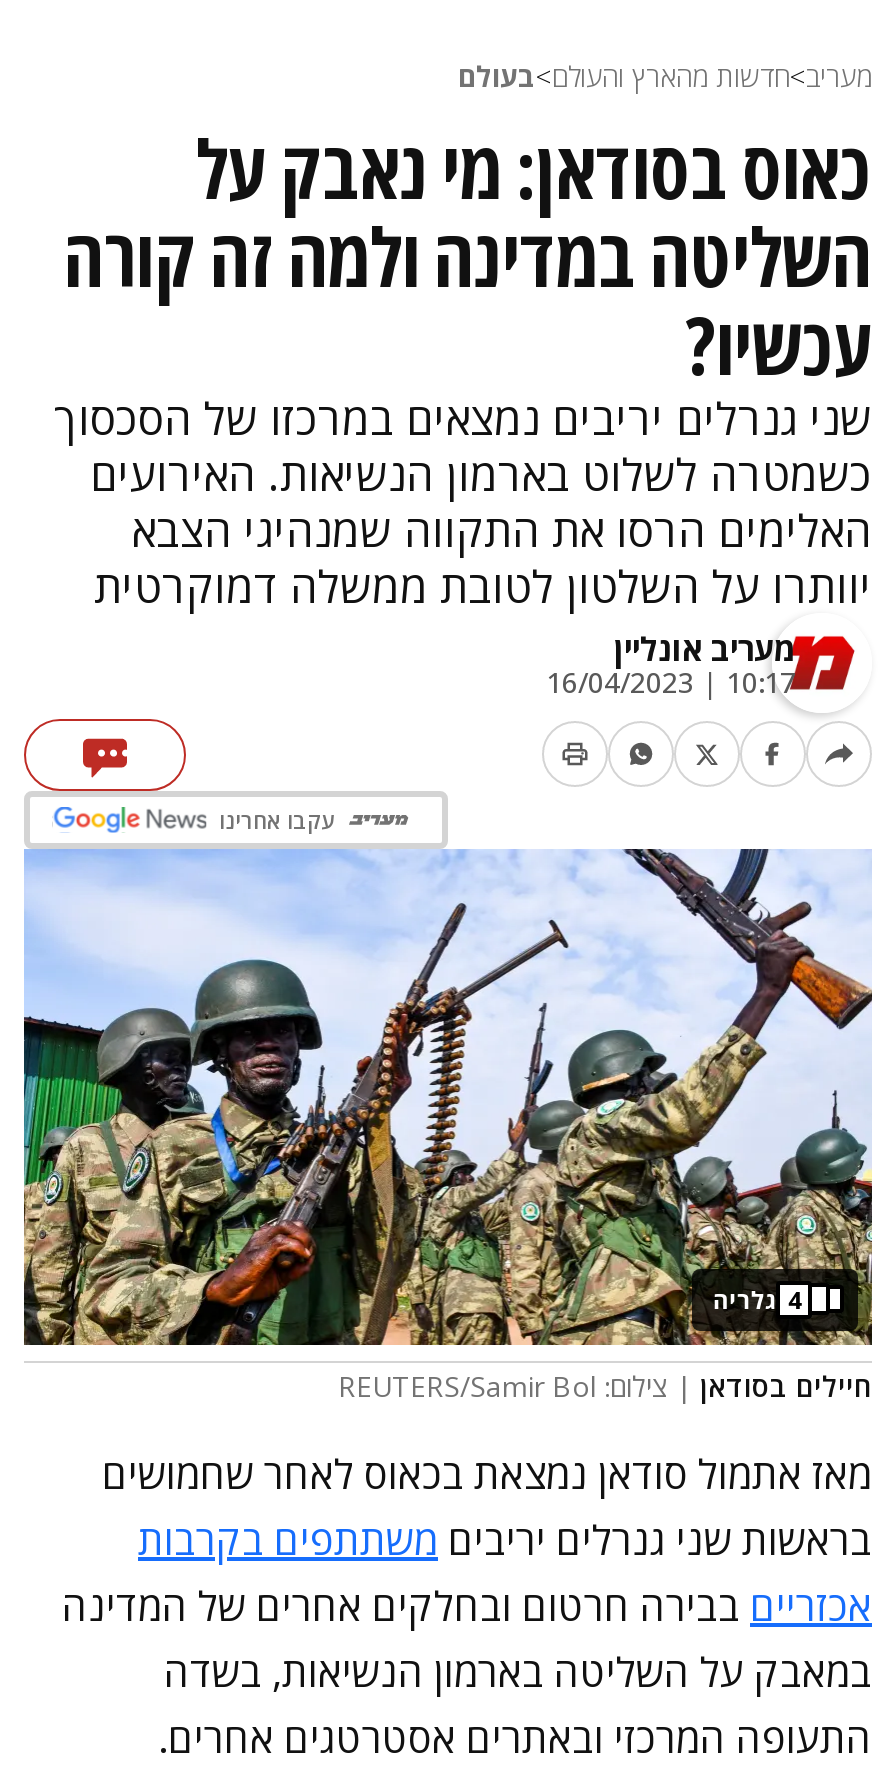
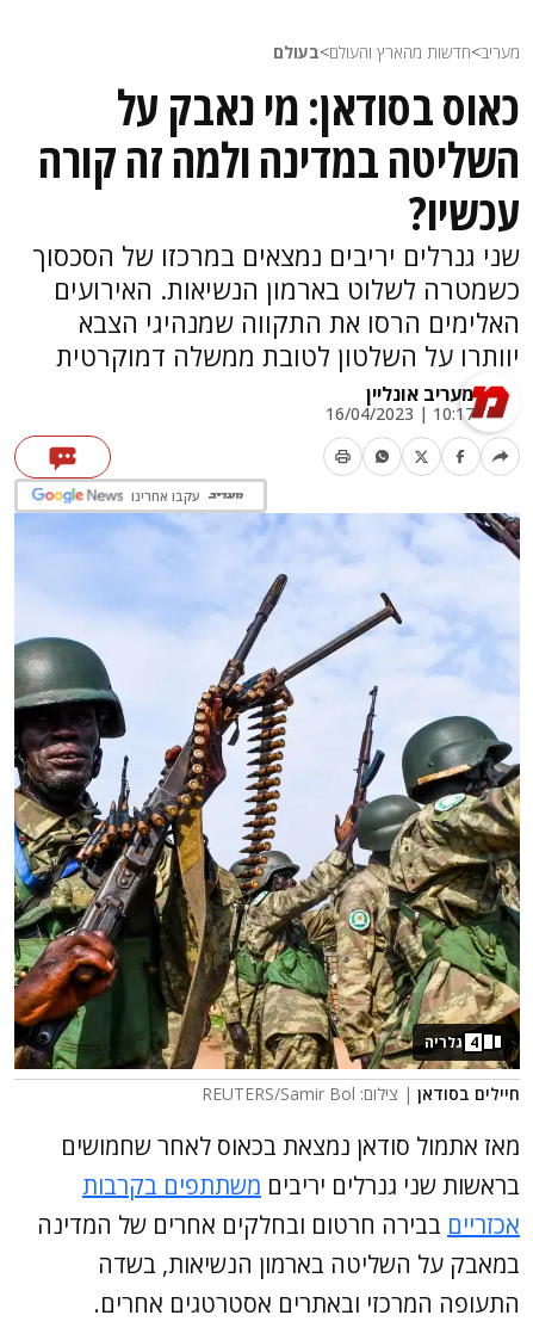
- [image]
+ [image]
